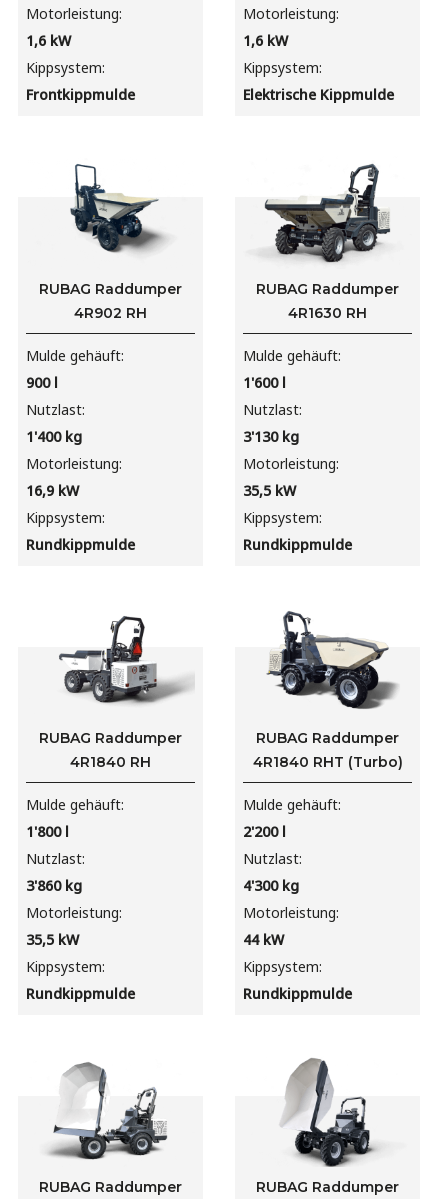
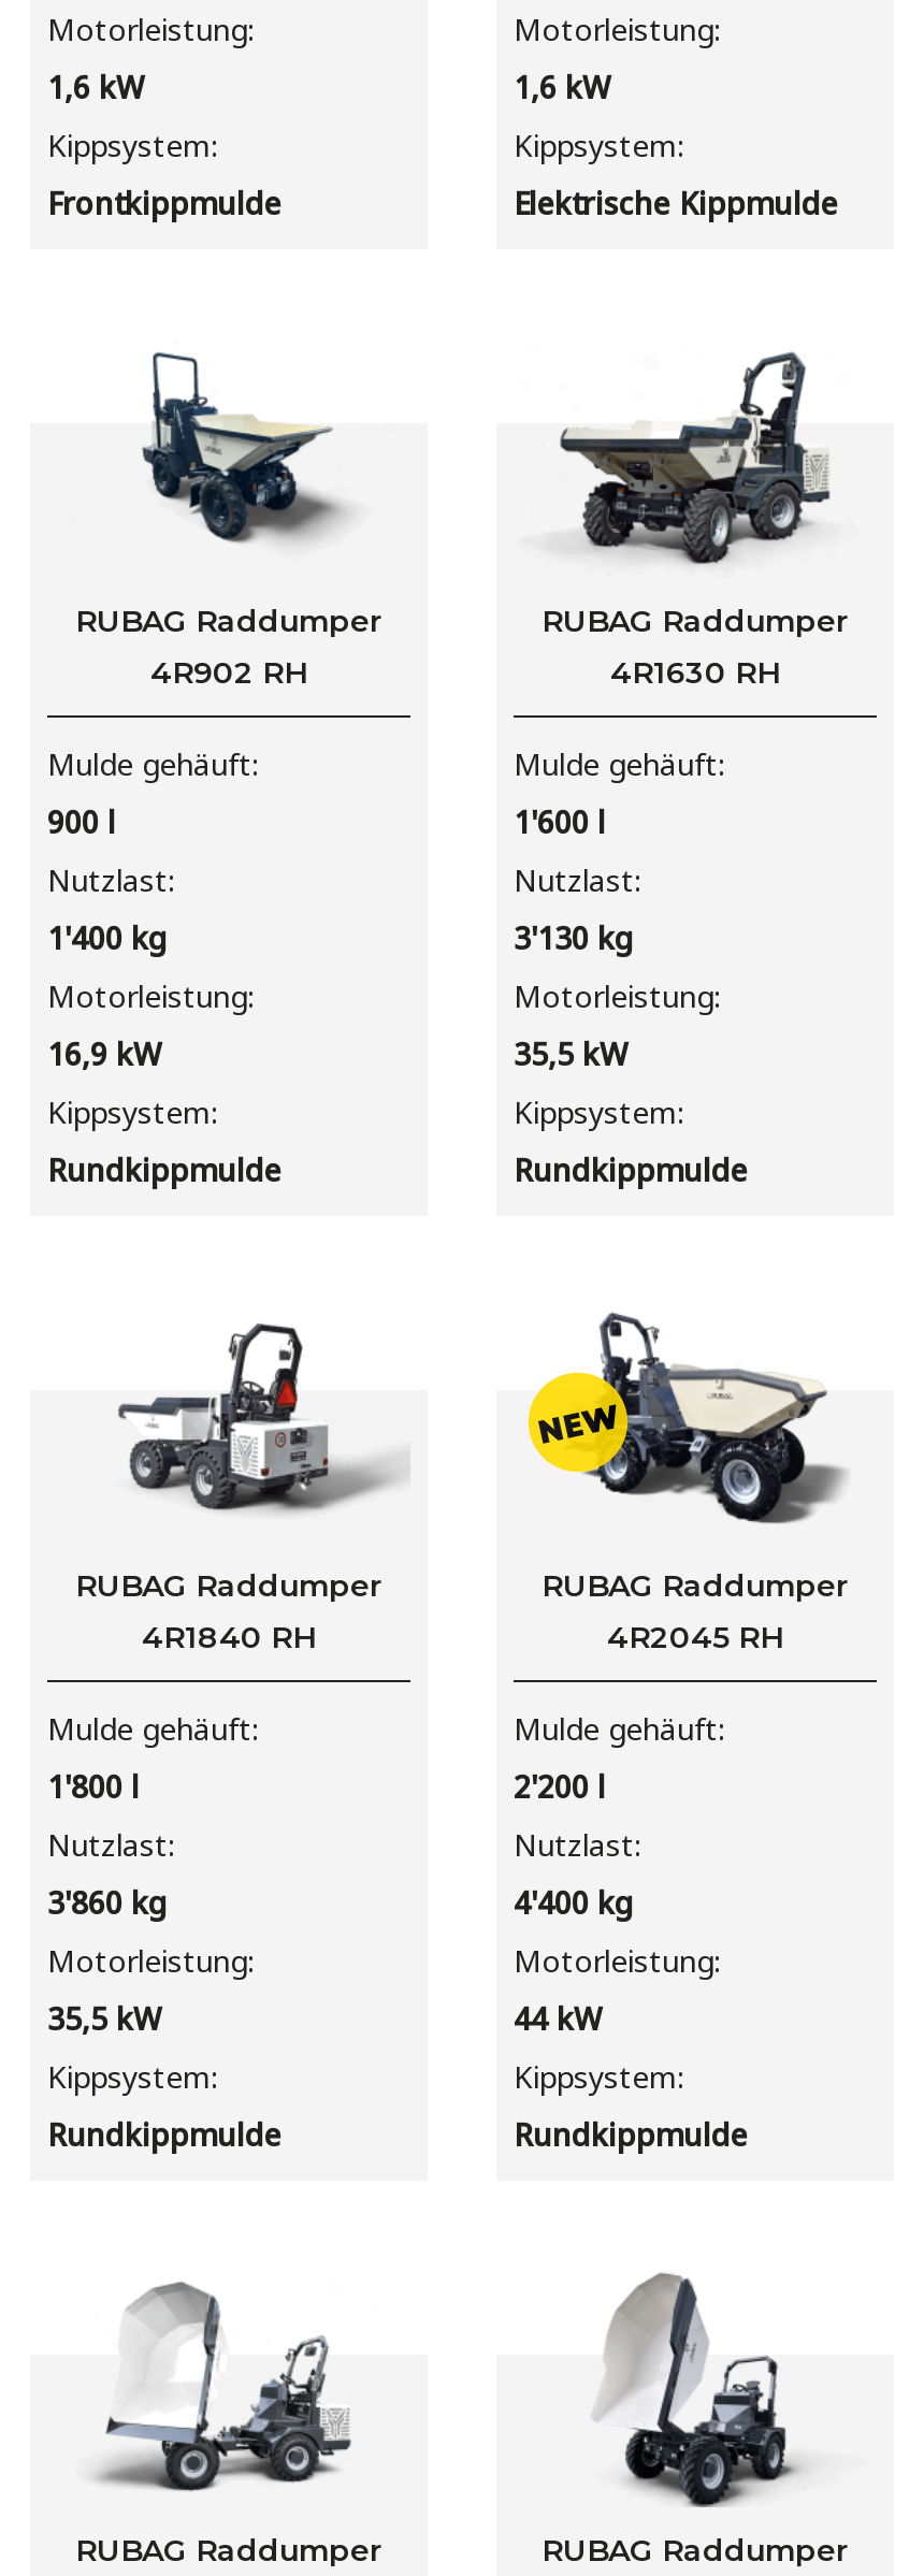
- [image]
+ [image]

- 4R1840 RHT (Turbo)
+ 4R2045 RH

- 4'300 kg
+ 4'400 kg
